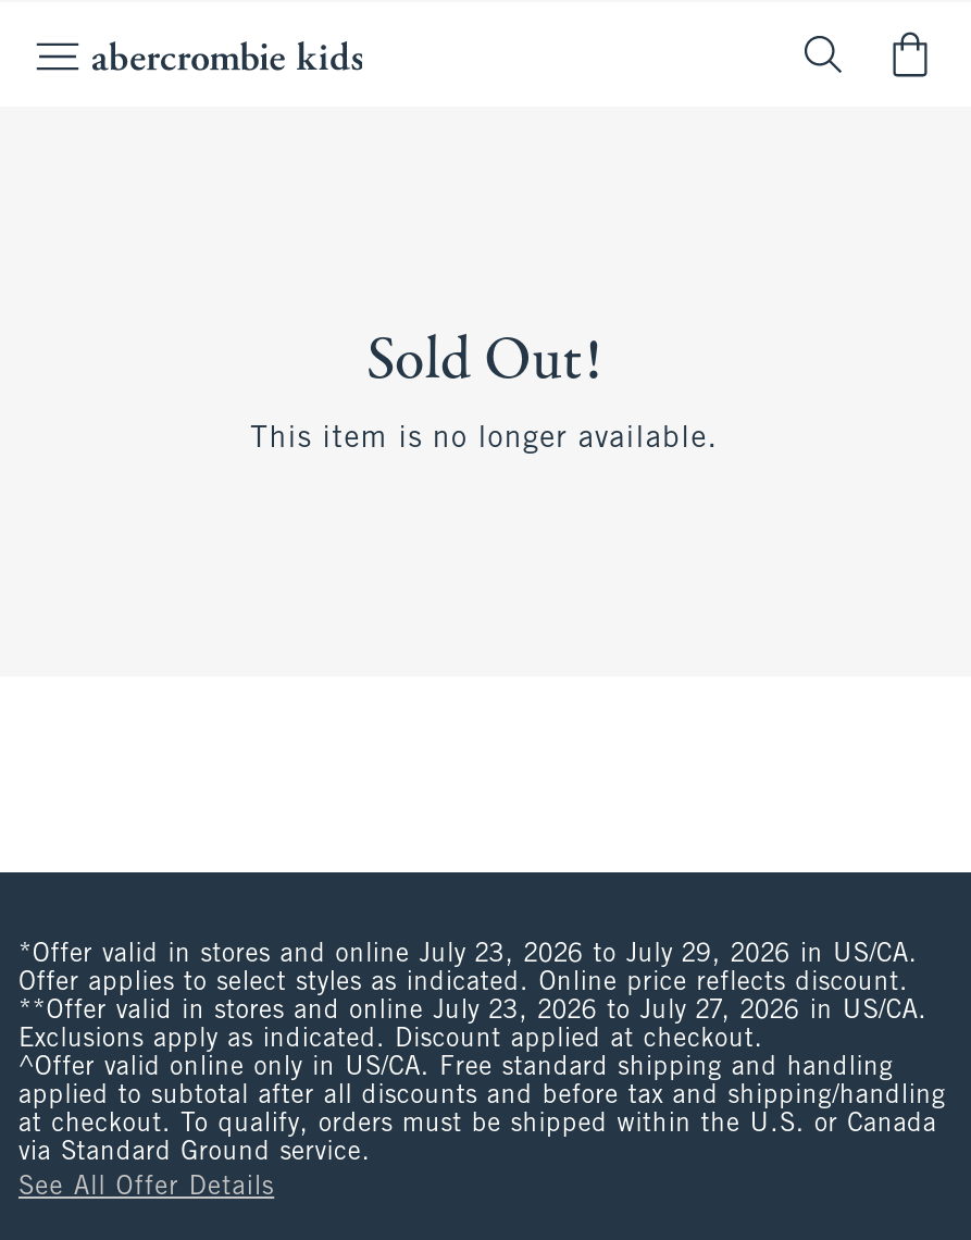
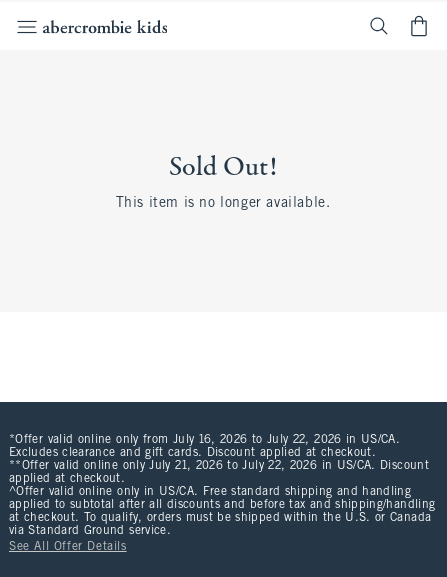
- *Offer valid in stores and online July 23, 2026 to July 29, 2026 in US/CA.
- Offer applies to select styles as indicated. Online price reflects discount.
- **Offer valid in stores and online July 23, 2026 to July 27, 2026 in US/CA.
- Exclusions apply as indicated. Discount applied at checkout.
+ *Offer valid online only from July 16, 2026 to July 22, 2026 in US/CA.
+ Excludes clearance and gift cards. Discount applied at checkout.
+ **Offer valid online only July 21, 2026 to July 22, 2026 in US/CA. Discount
+ applied at checkout.
